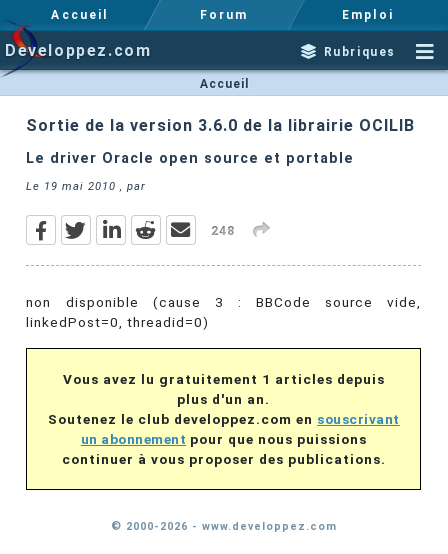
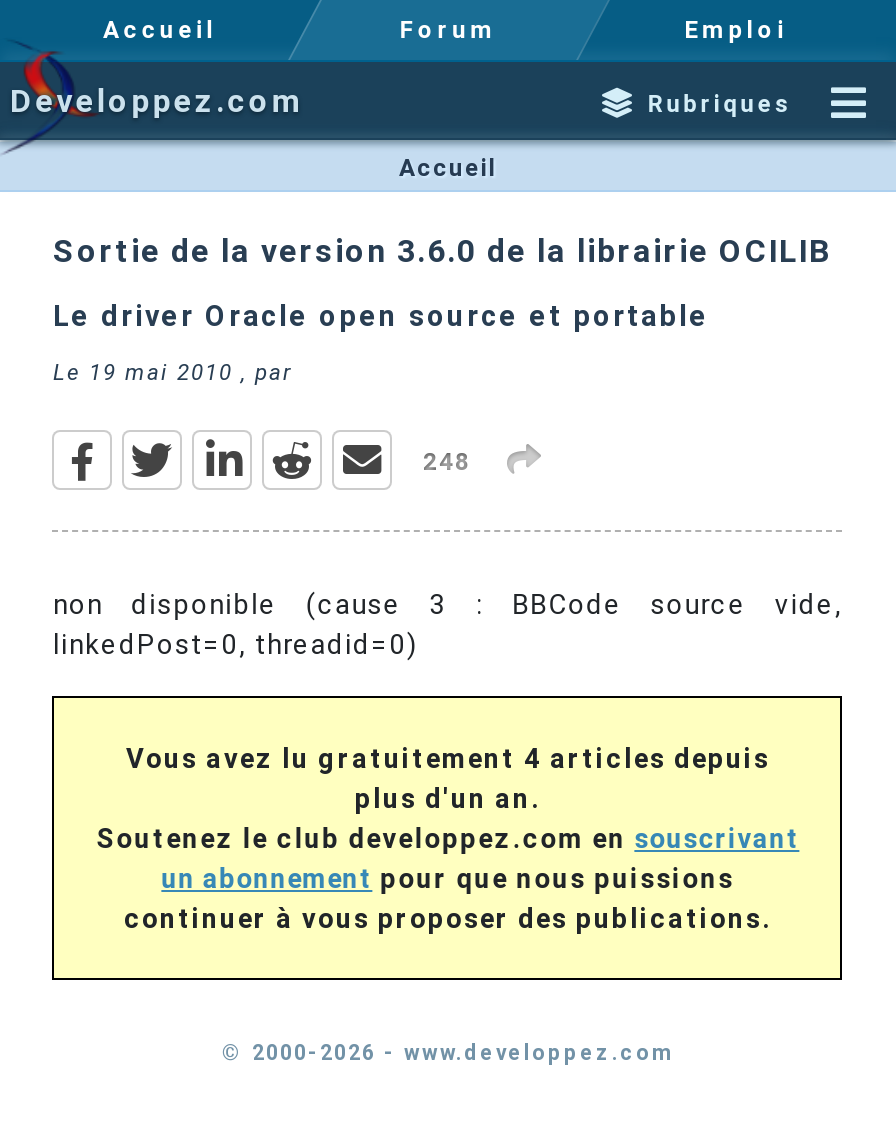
- Vous avez lu gratuitement 1 articles depuis
+ Vous avez lu gratuitement 4 articles depuis
